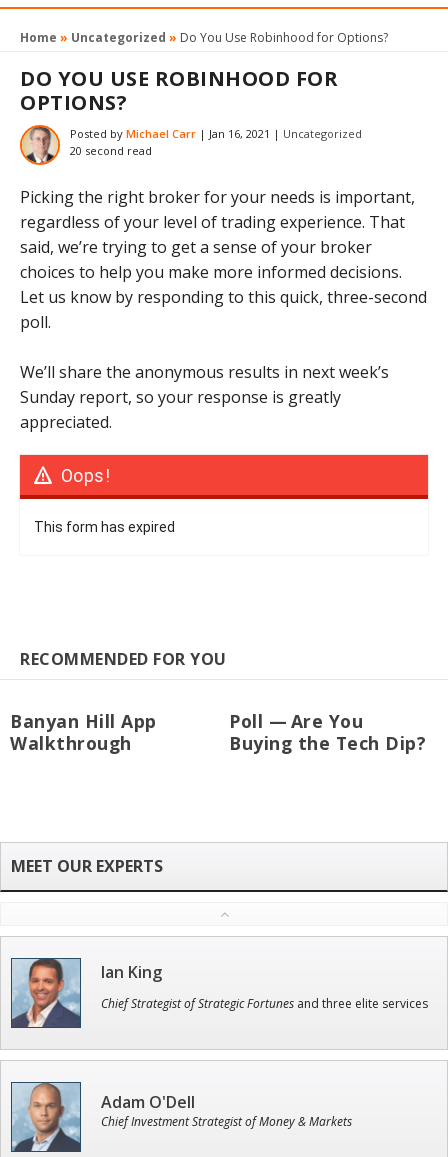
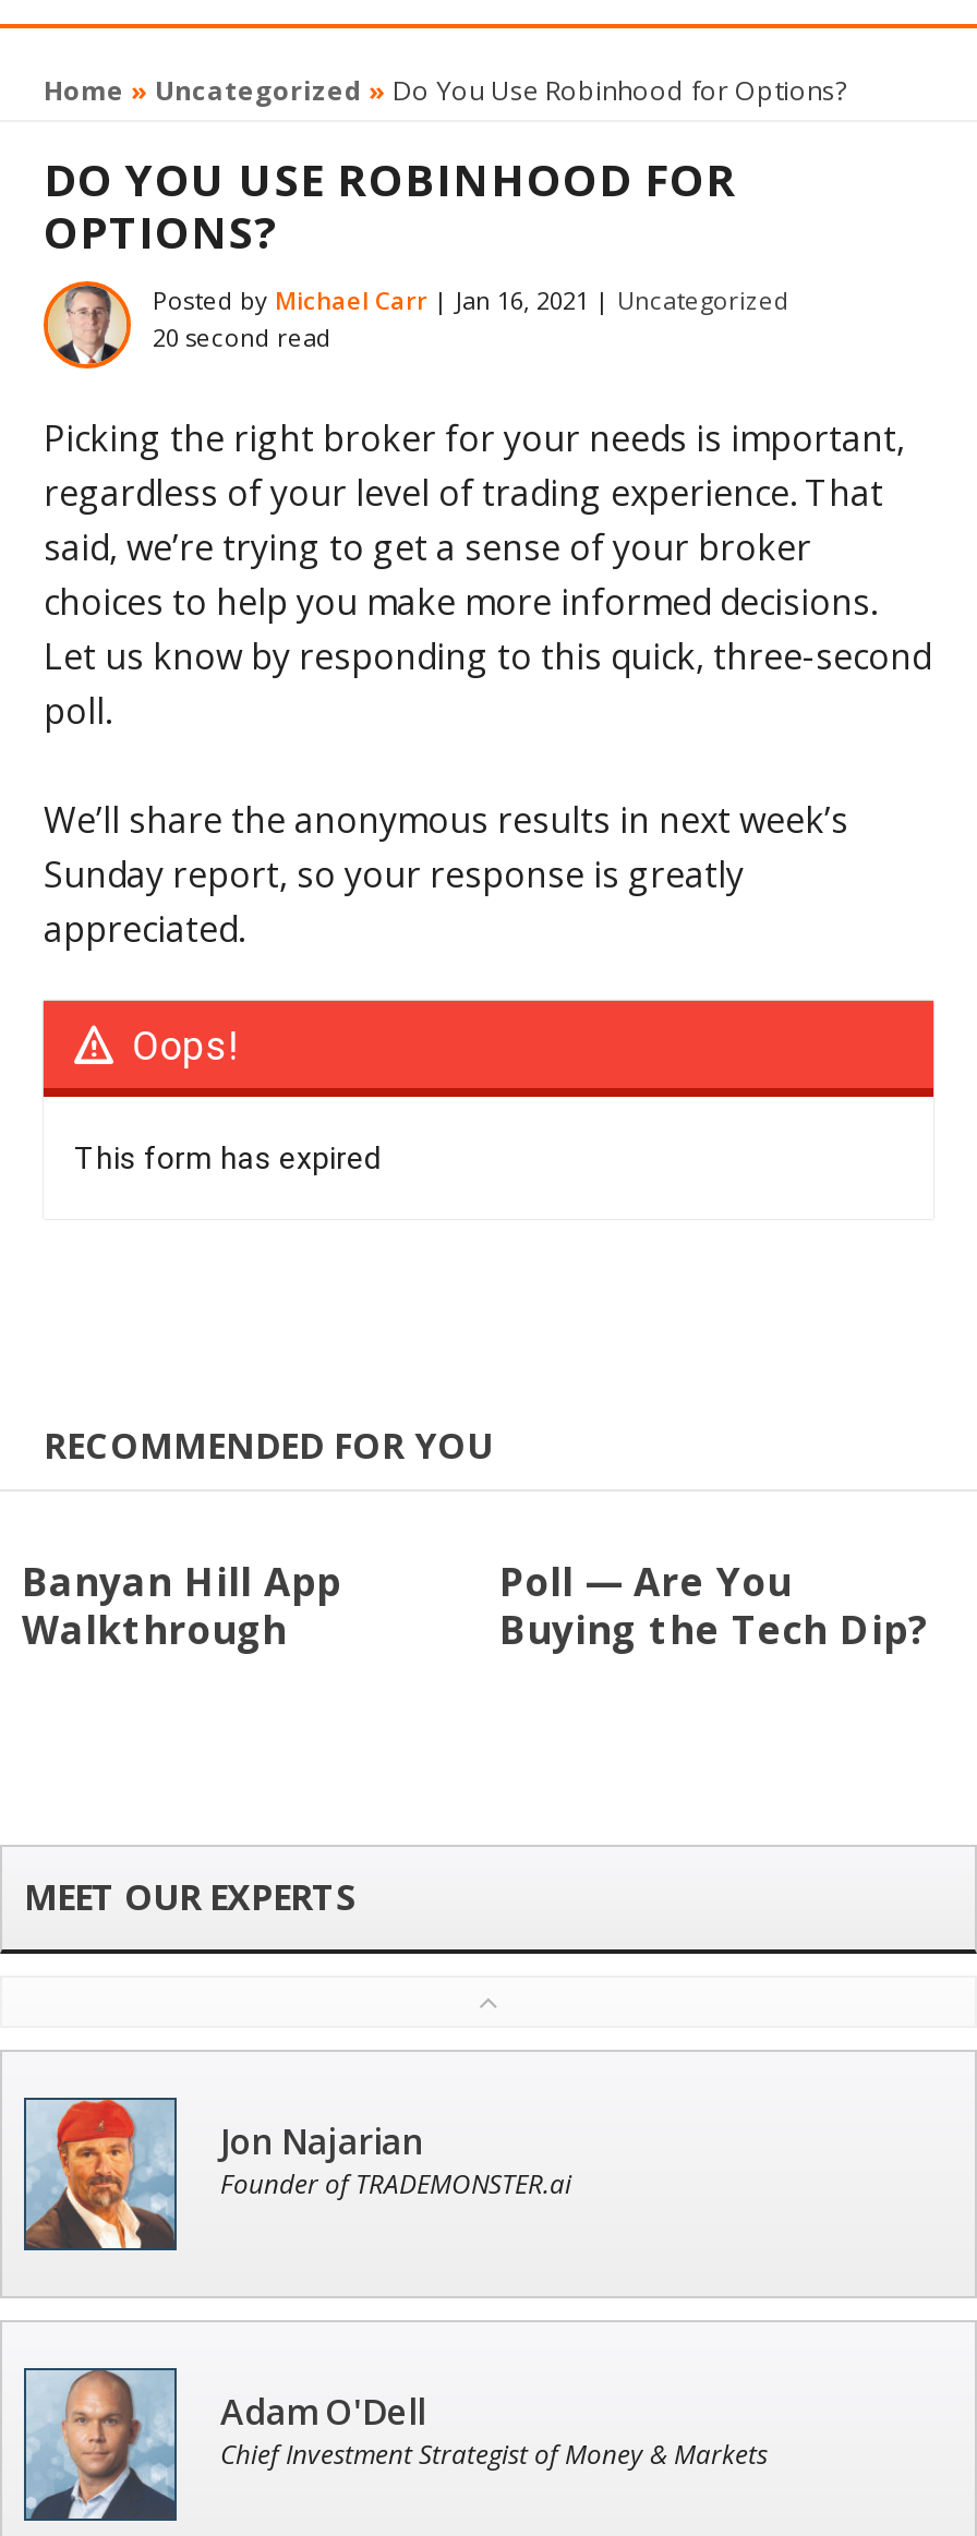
- [image]
- Ian King
- Chief Strategist of Strategic Fortunes and three elite services
+ [image]
+ Jon Najarian
+ Founder of TRADEMONSTER.ai
